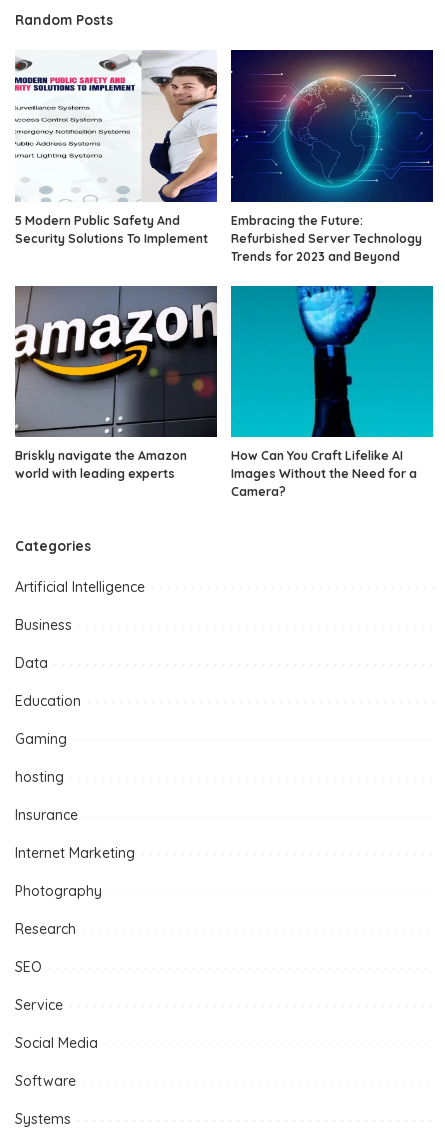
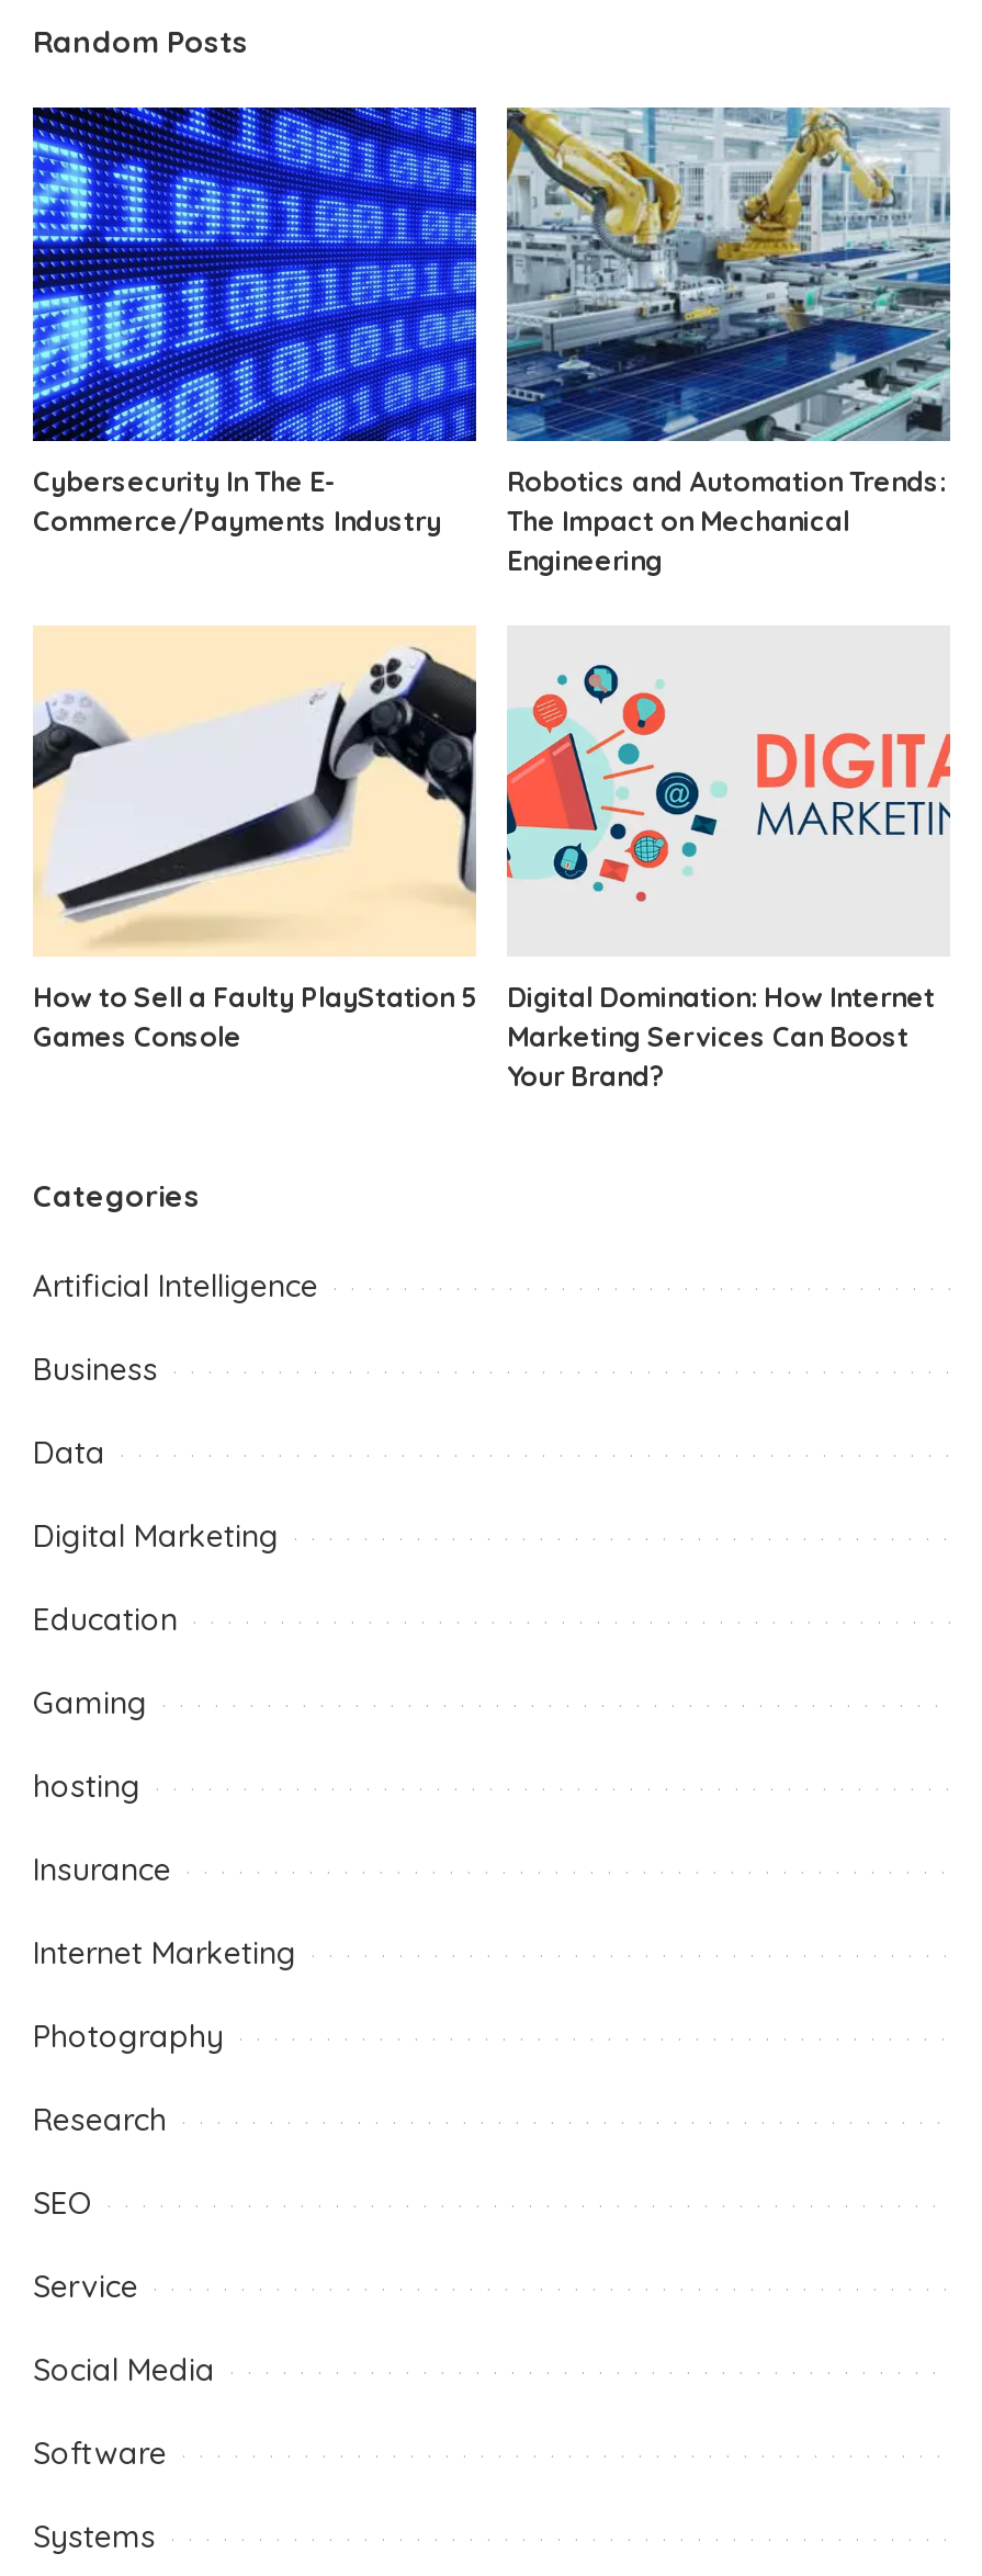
- [image]
- 5 Modern Public Safety And
- Security Solutions To Implement
+ [image]
+ Cybersecurity In The E-
+ Commerce/Payments Industry

- [image]
- Embracing the Future:
- Refurbished Server Technology
- Trends for 2023 and Beyond
+ [image]
+ Robotics and Automation Trends:
+ The Impact on Mechanical
+ Engineering

- [image]
- Briskly navigate the Amazon
- world with leading experts
+ [image]
+ How to Sell a Faulty PlayStation 5
+ Games Console

- [image]
- How Can You Craft Lifelike AI
- Images Without the Need for a
- Camera?
+ [image]
+ Digital Domination: How Internet
+ Marketing Services Can Boost
+ Your Brand?

+ Digital Marketing
